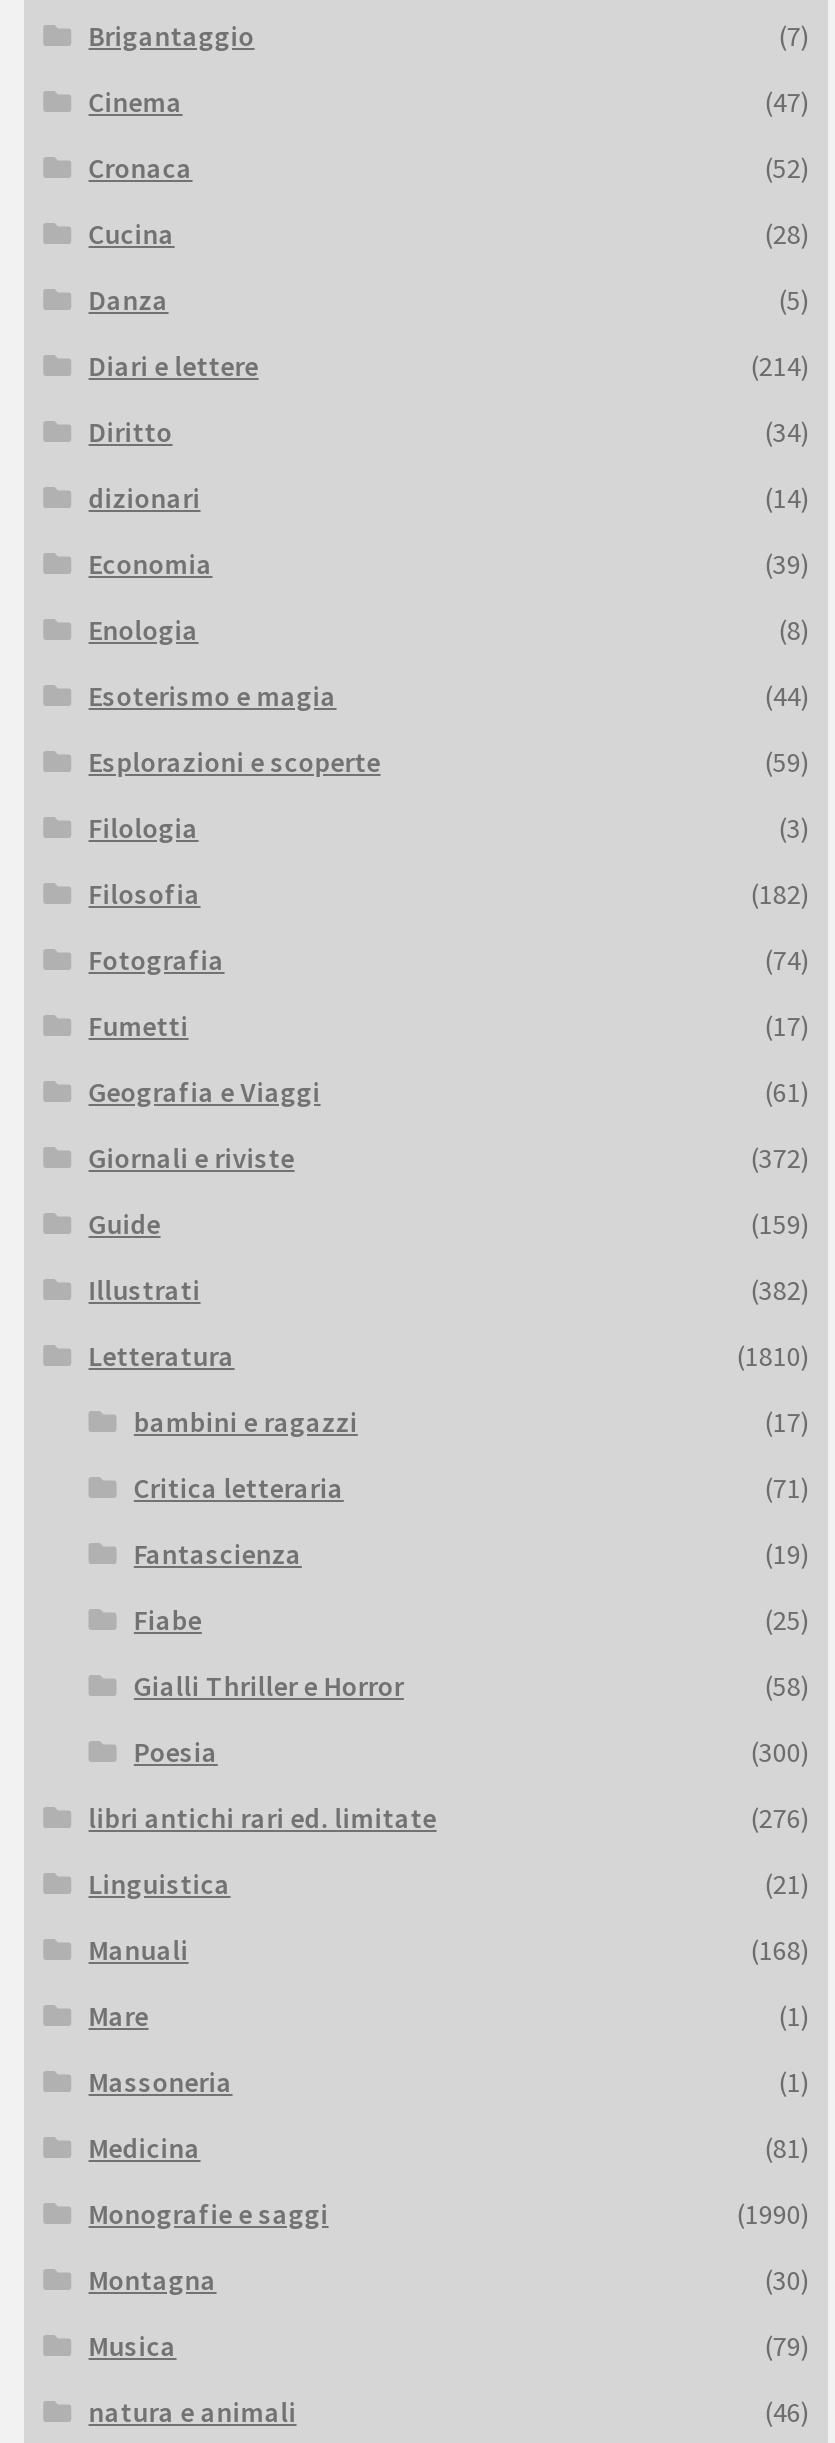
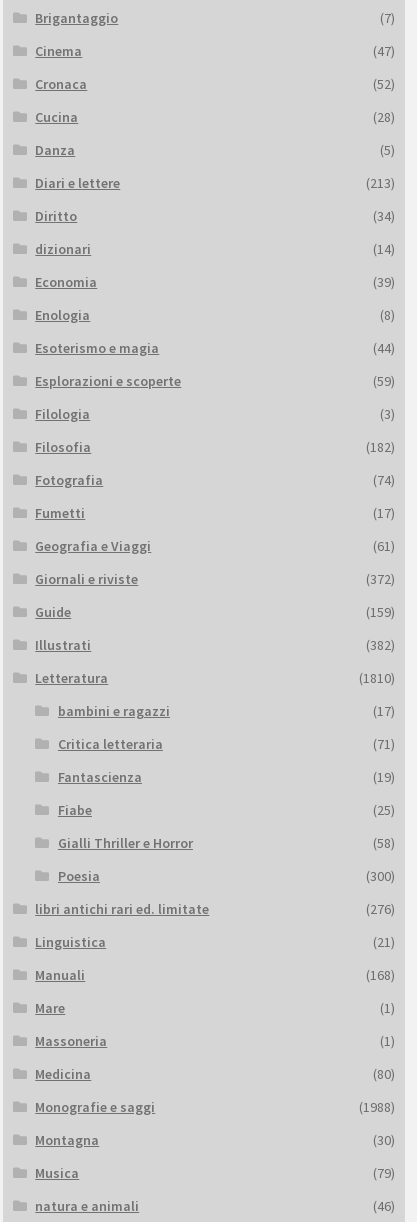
- (214)
+ (213)

- (81)
+ (80)

- (1990)
+ (1988)
